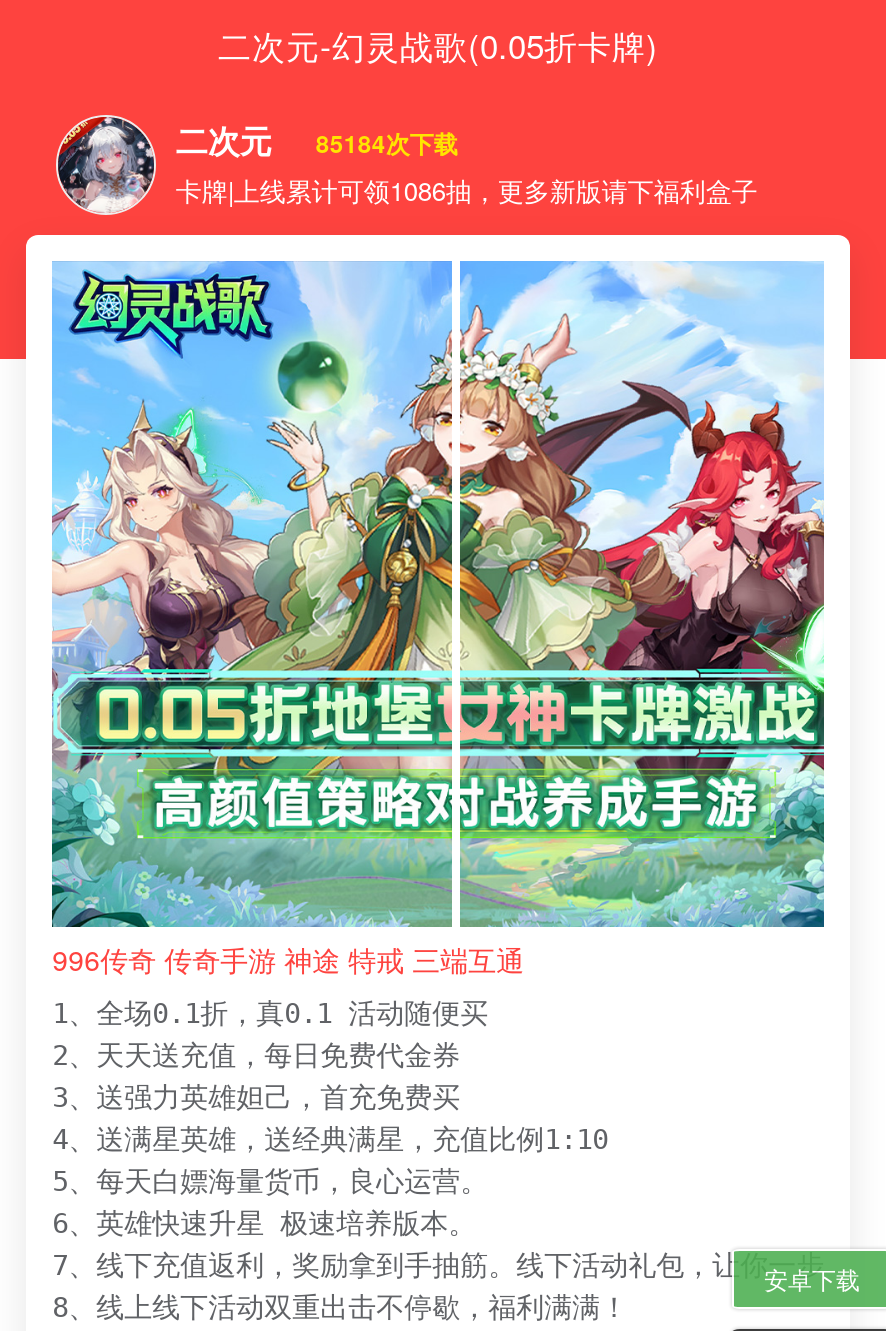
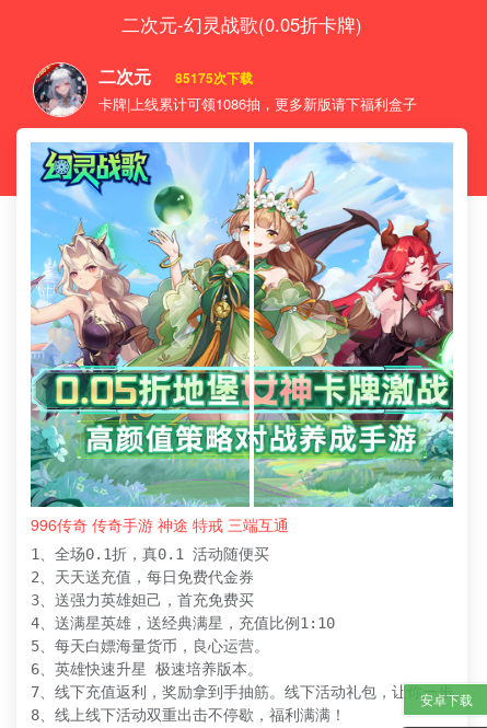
- 二次元 85184次下载
+ 二次元 85175次下载
